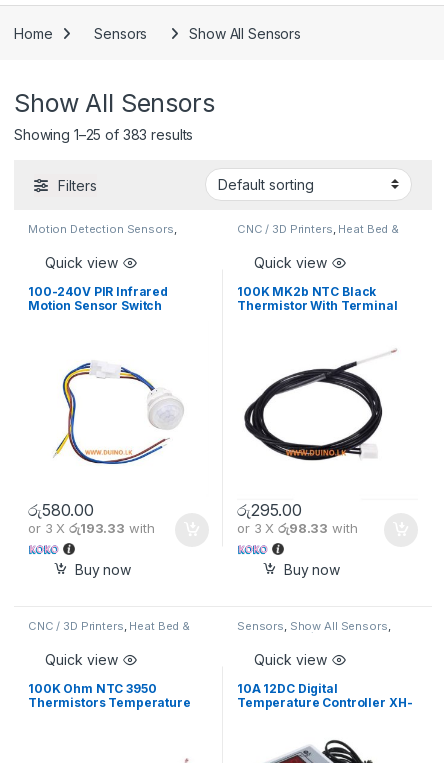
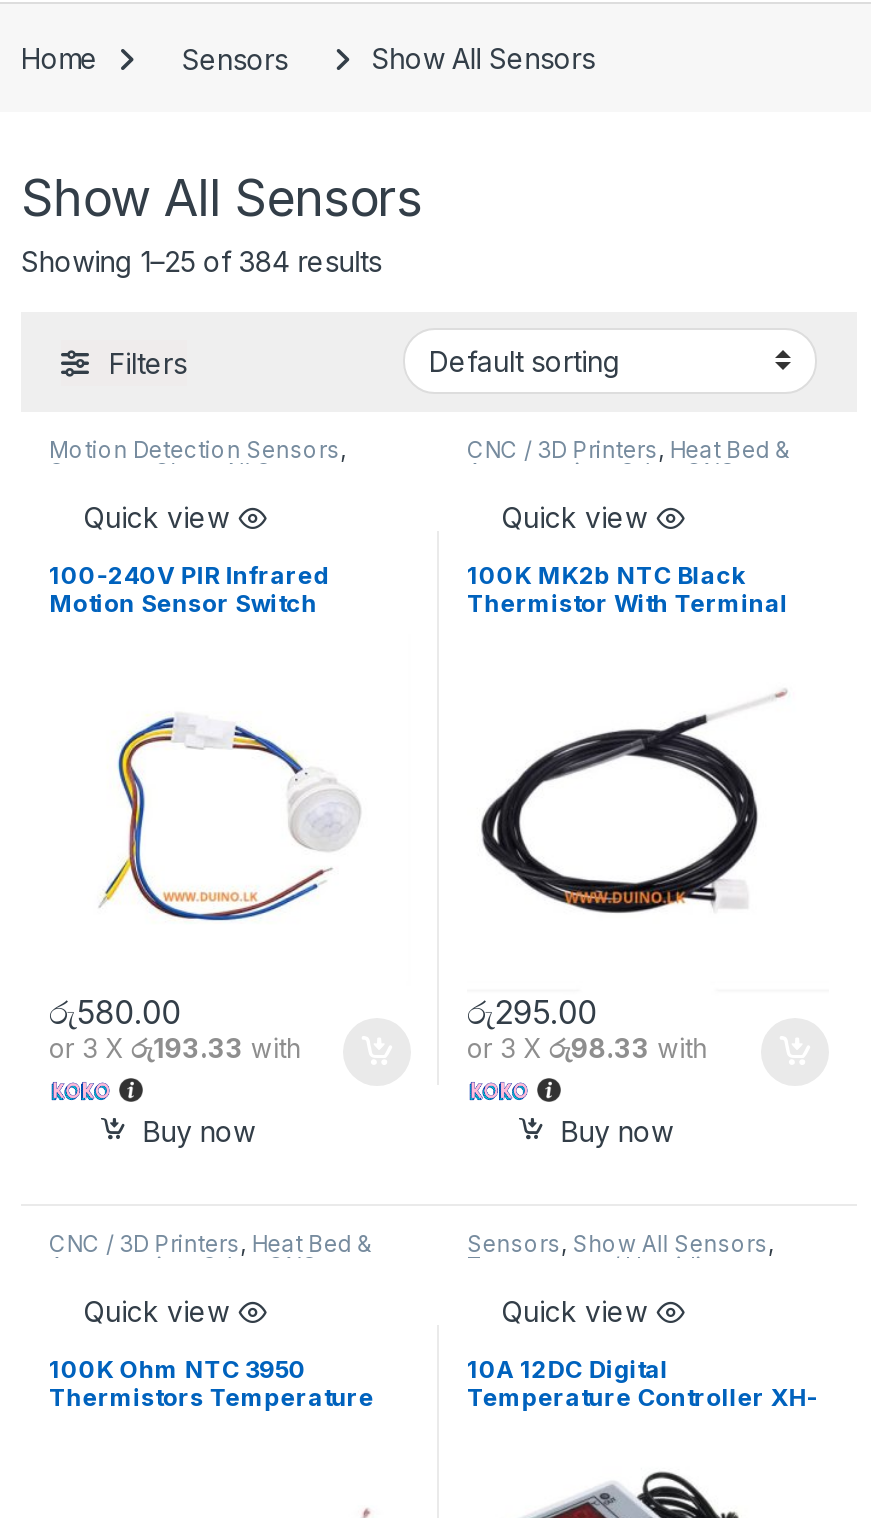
- Showing 1–25 of 383 results
+ Showing 1–25 of 384 results
